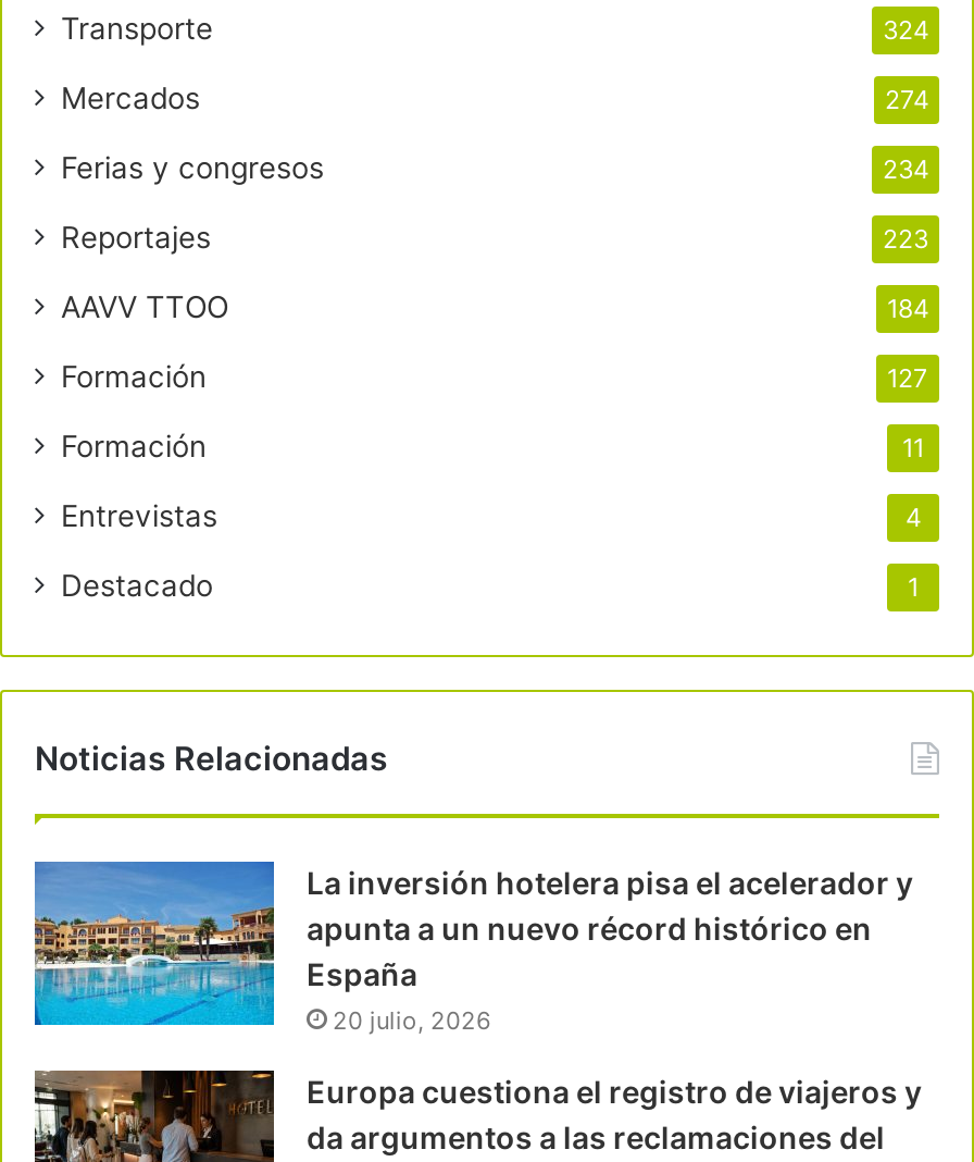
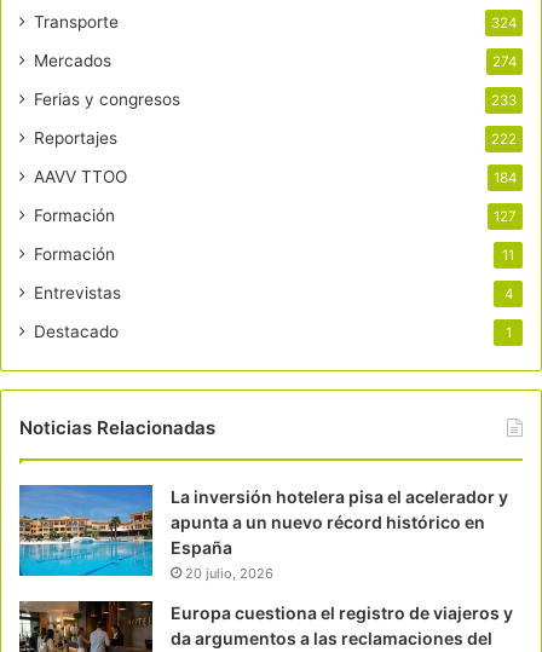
- 234
+ 233

- 223
+ 222
